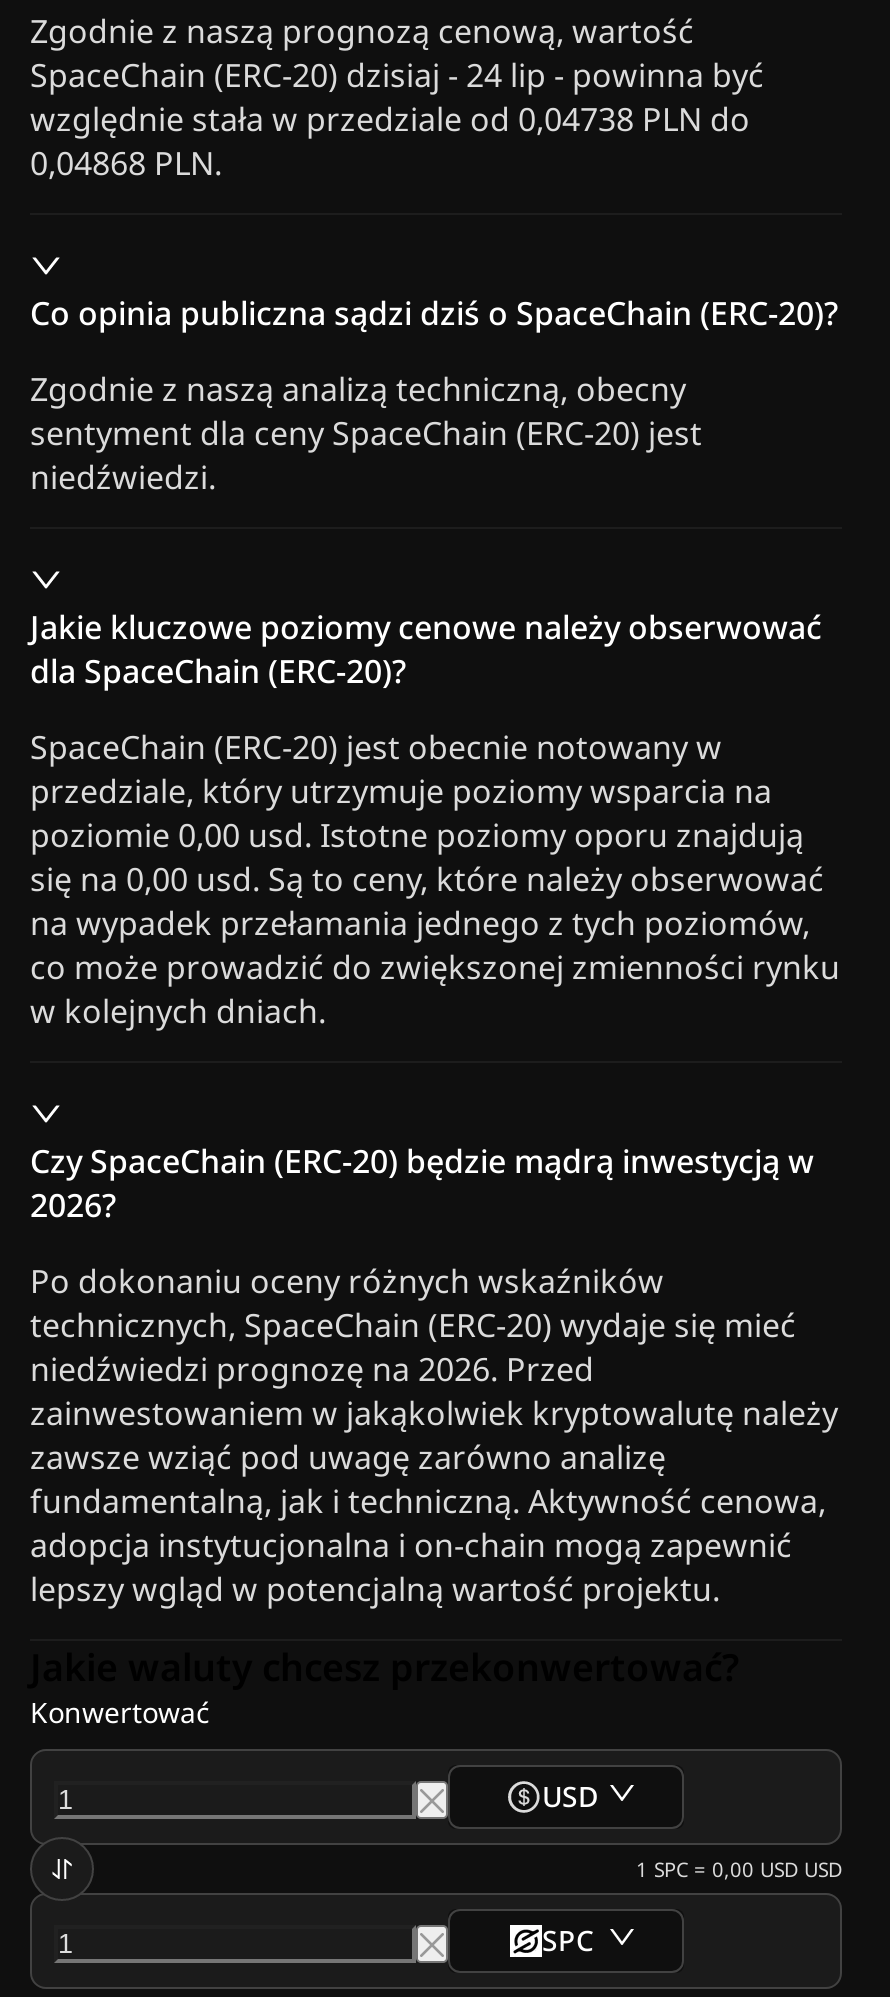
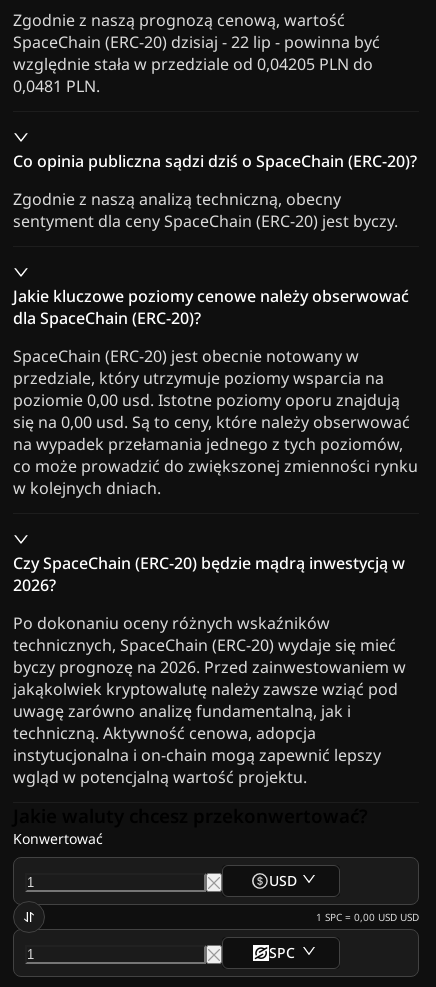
- SpaceChain (ERC-20) dzisiaj - 24 lip - powinna być
+ SpaceChain (ERC-20) dzisiaj - 22 lip - powinna być

- względnie stała w przedziale od 0,04738 PLN do
+ względnie stała w przedziale od 0,04205 PLN do

- 0,04868 PLN.
+ 0,0481 PLN.

- sentyment dla ceny SpaceChain (ERC-20) jest
- niedźwiedzi.
+ sentyment dla ceny SpaceChain (ERC-20) jest byczy.

- niedźwiedzi prognozę na 2026. Przed
- zainwestowaniem w jakąkolwiek kryptowalutę należy
- zawsze wziąć pod uwagę zarówno analizę
- fundamentalną, jak i techniczną. Aktywność cenowa,
- adopcja instytucjonalna i on-chain mogą zapewnić
- lepszy wgląd w potencjalną wartość projektu.
+ byczy prognozę na 2026. Przed zainwestowaniem w
+ jakąkolwiek kryptowalutę należy zawsze wziąć pod
+ uwagę zarówno analizę fundamentalną, jak i
+ techniczną. Aktywność cenowa, adopcja
+ instytucjonalna i on-chain mogą zapewnić lepszy
+ wgląd w potencjalną wartość projektu.
